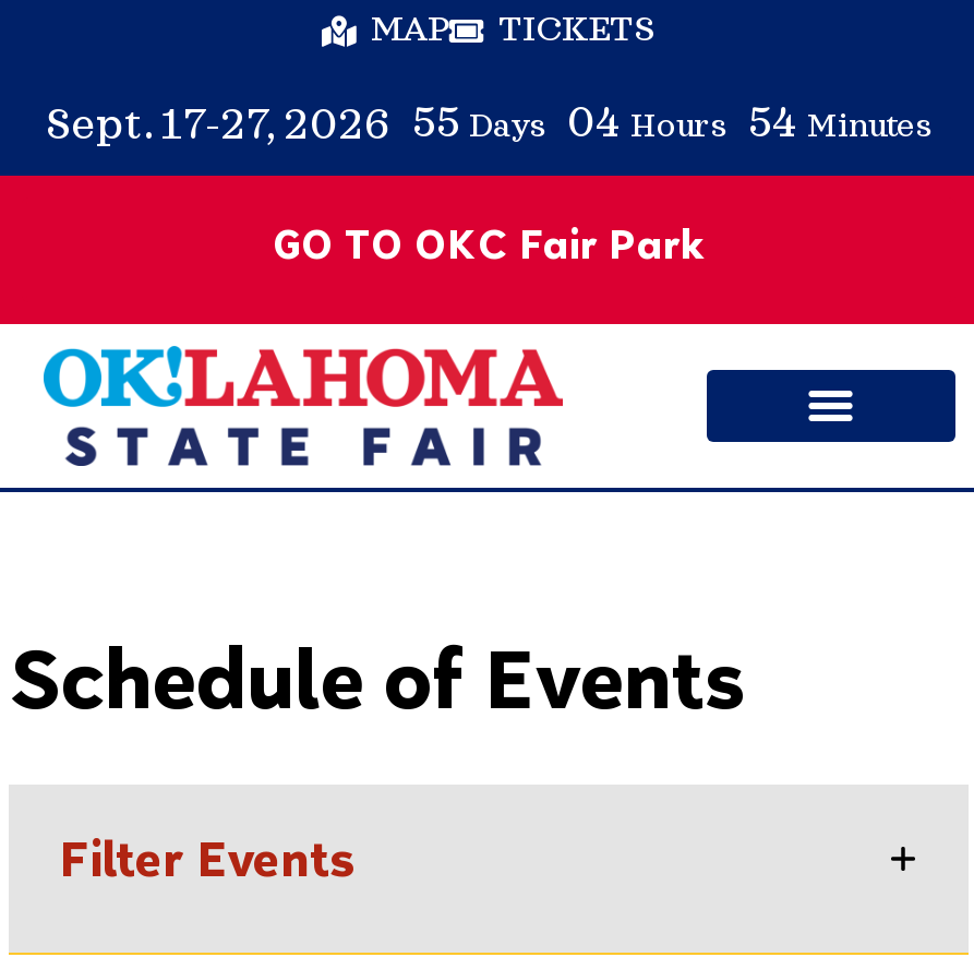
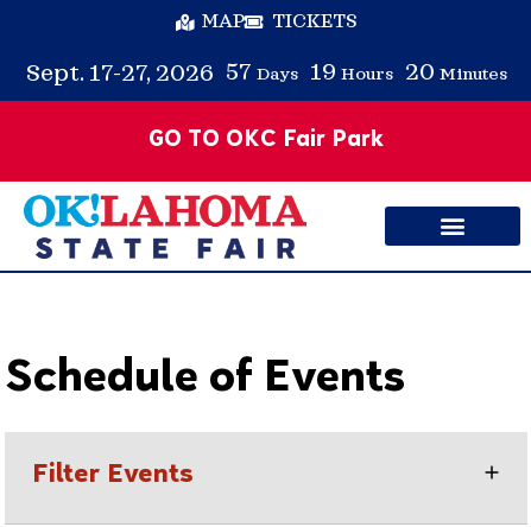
- Sept. 17-27, 2026 55 Days 04 Hours 54 Minutes
+ Sept. 17-27, 2026 57 Days 19 Hours 20 Minutes
